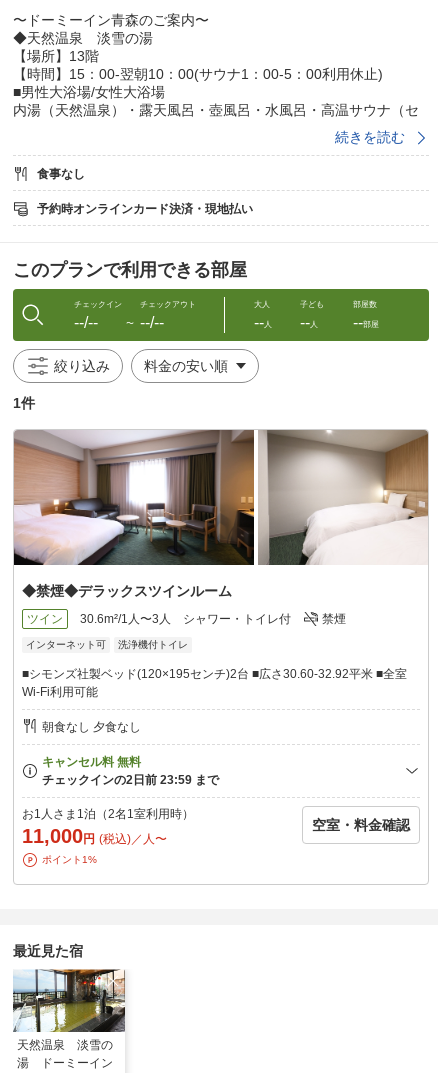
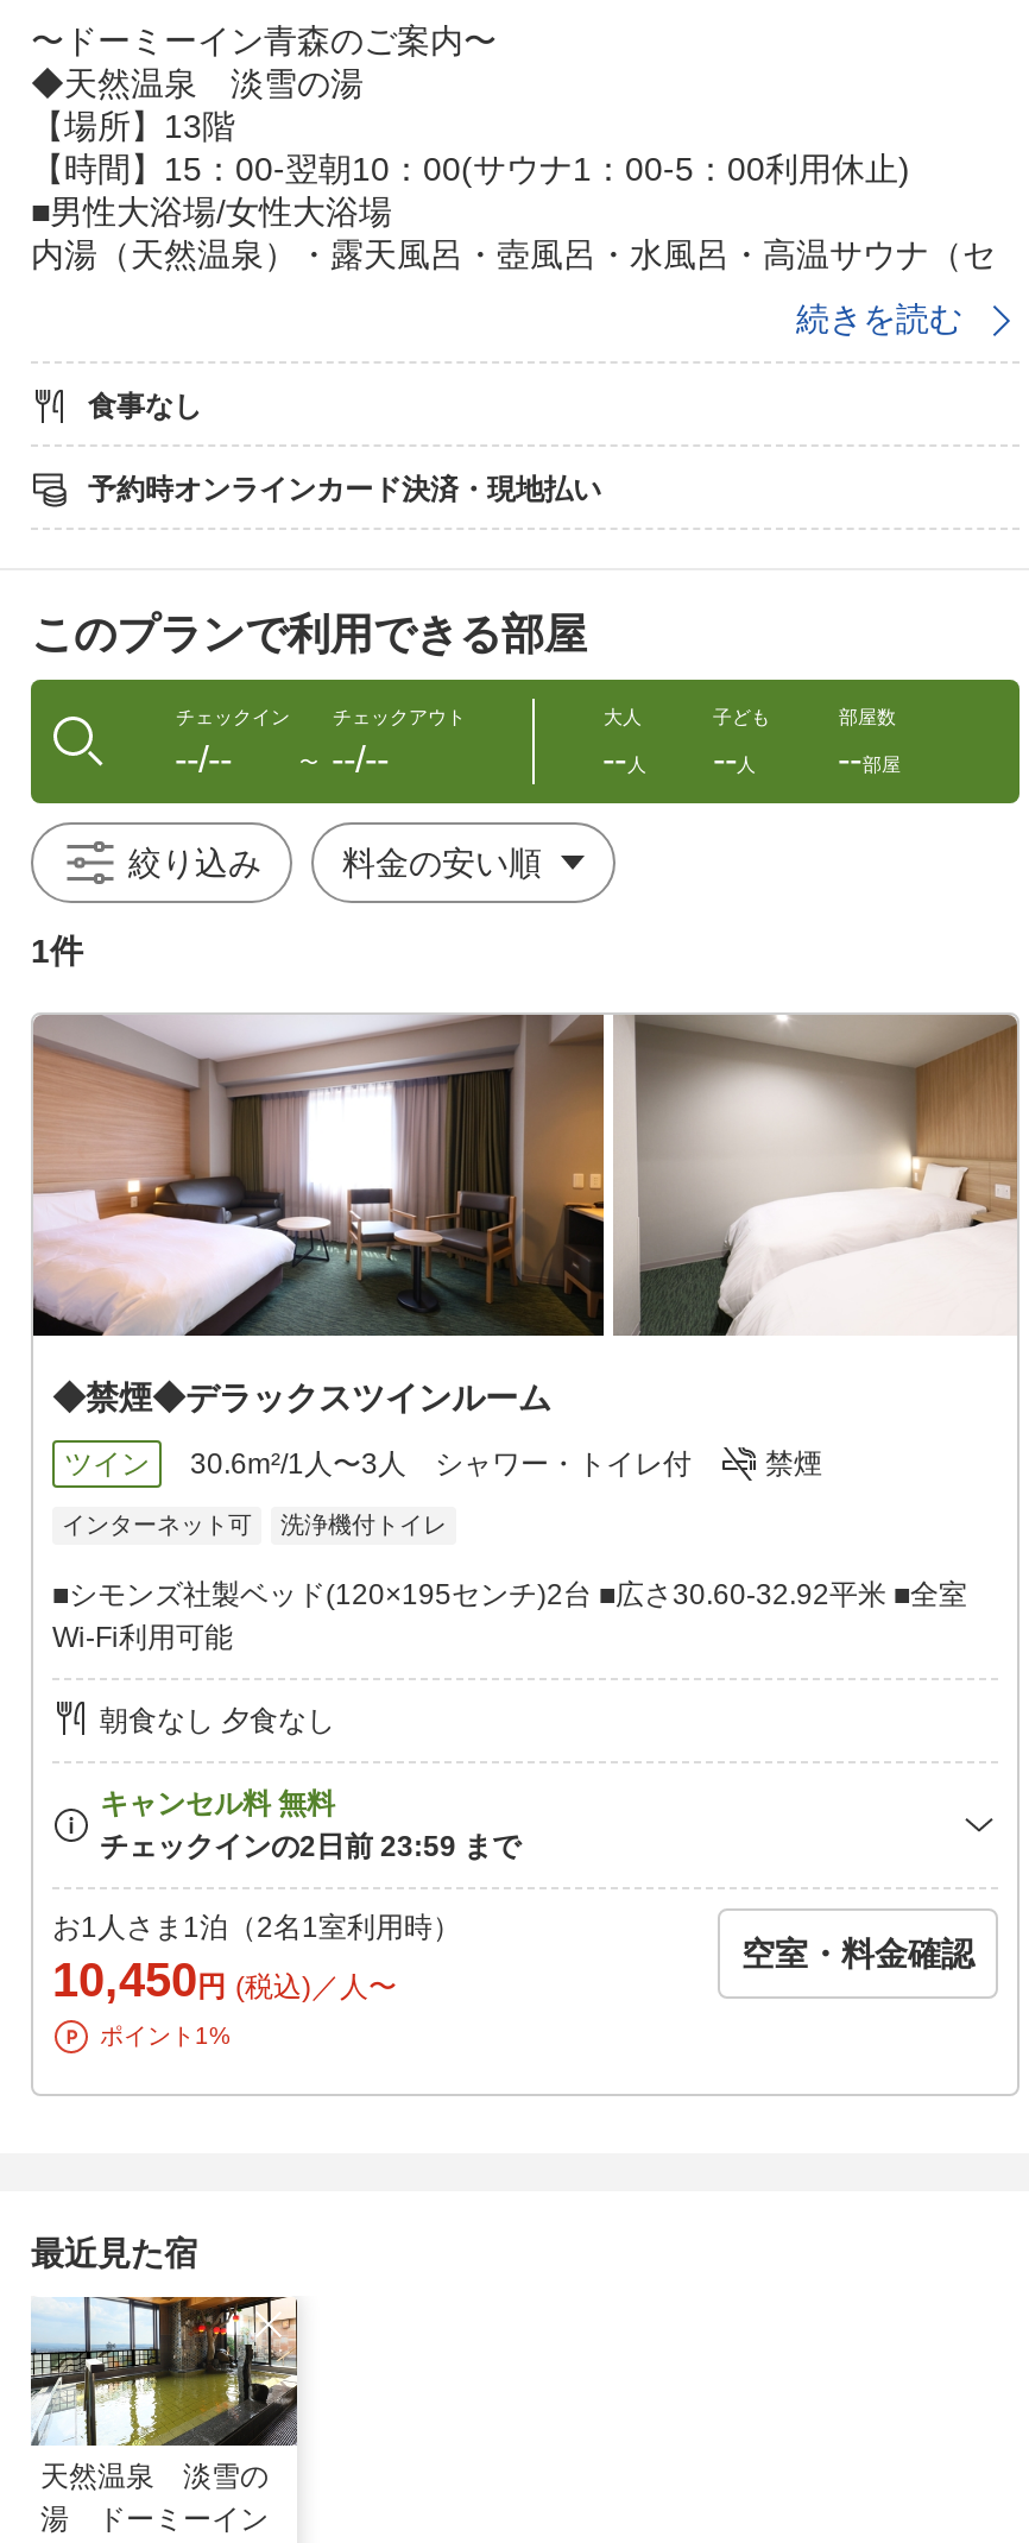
- 11,000円 (税込)／人〜
+ 10,450円 (税込)／人〜
